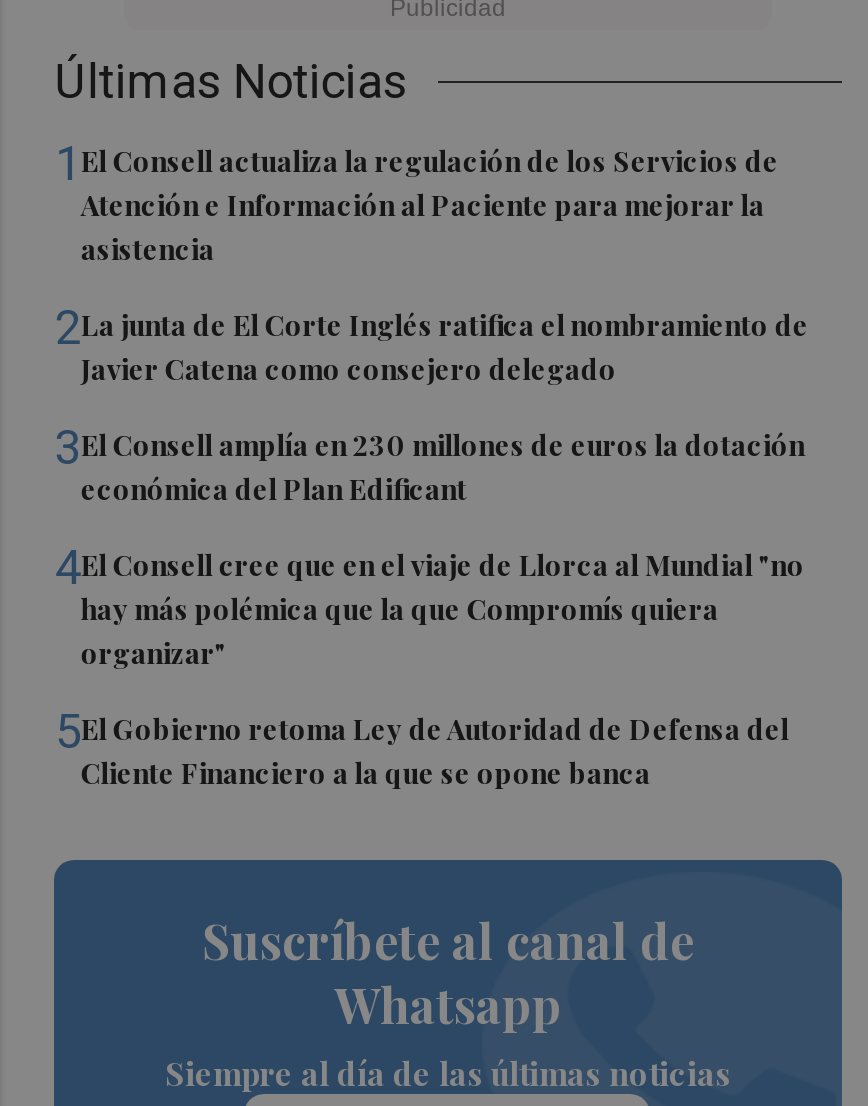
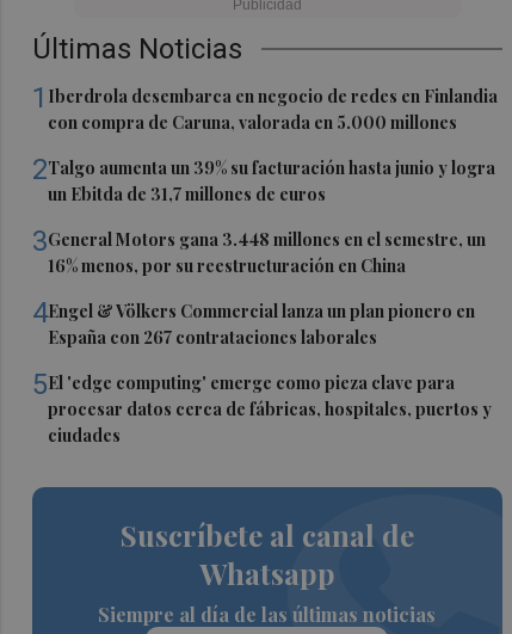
- 1 El Consell actualiza la regulación de los Servicios de
- Atención e Información al Paciente para mejorar la
- asistencia
+ 1 Iberdrola desembarca en negocio de redes en Finlandia
+ con compra de Caruna, valorada en 5.000 millones

- 2La junta de El Corte Inglés ratifica el nombramiento de
- Javier Catena como consejero delegado
+ 2Talgo aumenta un 39% su facturación hasta junio y logra
+ un Ebitda de 31,7 millones de euros

- 3El Consell amplía en 230 millones de euros la dotación
- económica del Plan Edificant
+ 3General Motors gana 3.448 millones en el semestre, un
+ 16% menos, por su reestructuración en China

- 4El Consell cree que en el viaje de Llorca al Mundial "no
- hay más polémica que la que Compromís quiera
- organizar"
+ 4Engel & Völkers Commercial lanza un plan pionero en
+ España con 267 contrataciones laborales

- 5El Gobierno retoma Ley de Autoridad de Defensa del
- Cliente Financiero a la que se opone banca
+ 5El 'edge computing' emerge como pieza clave para
+ procesar datos cerca de fábricas, hospitales, puertos y
+ ciudades
